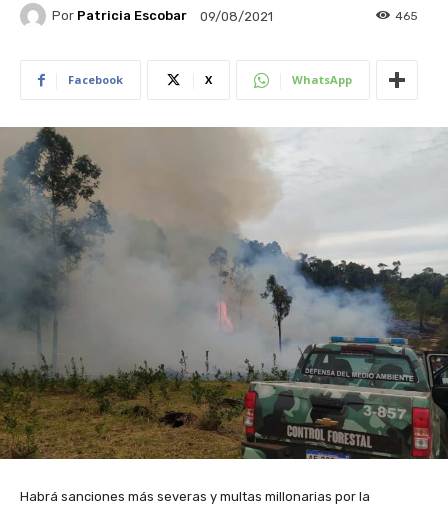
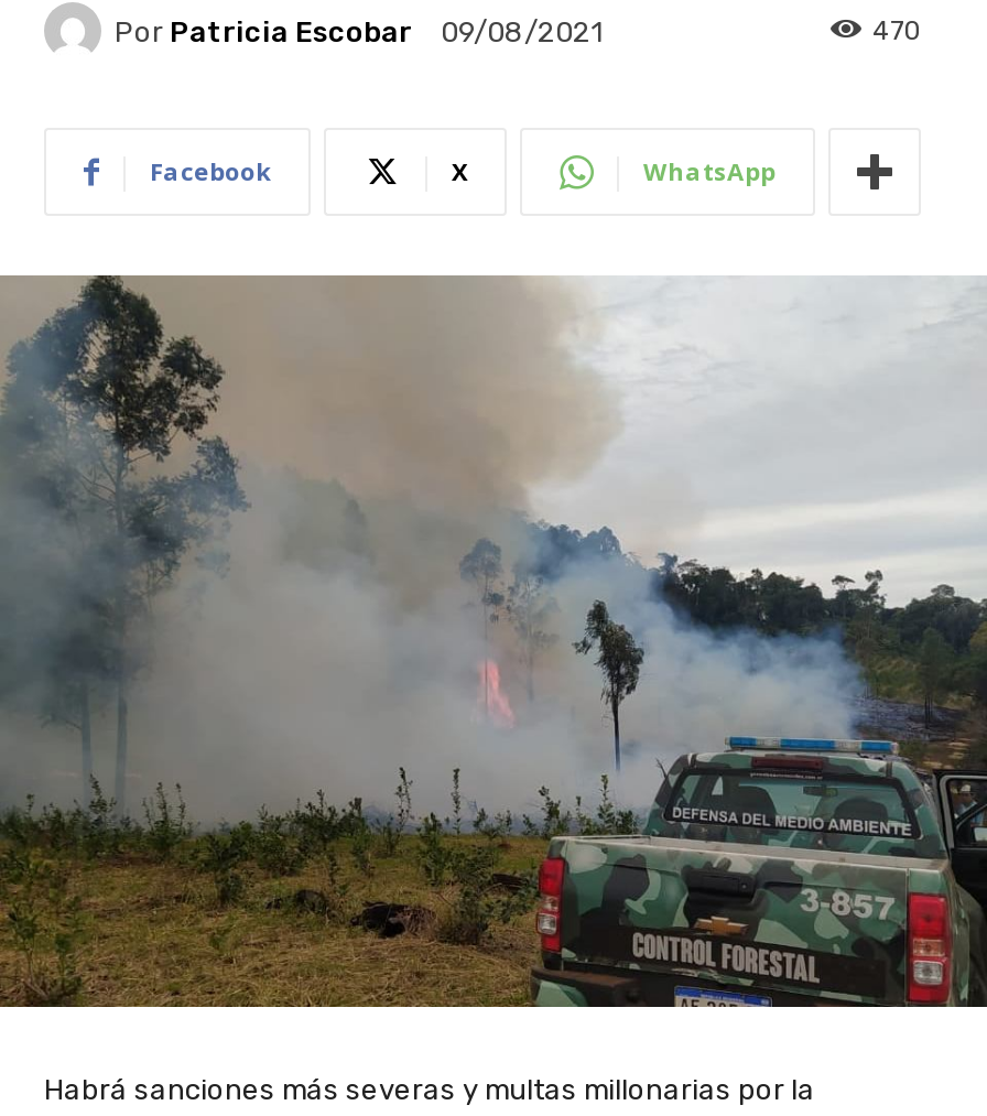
- 465
+ 470
